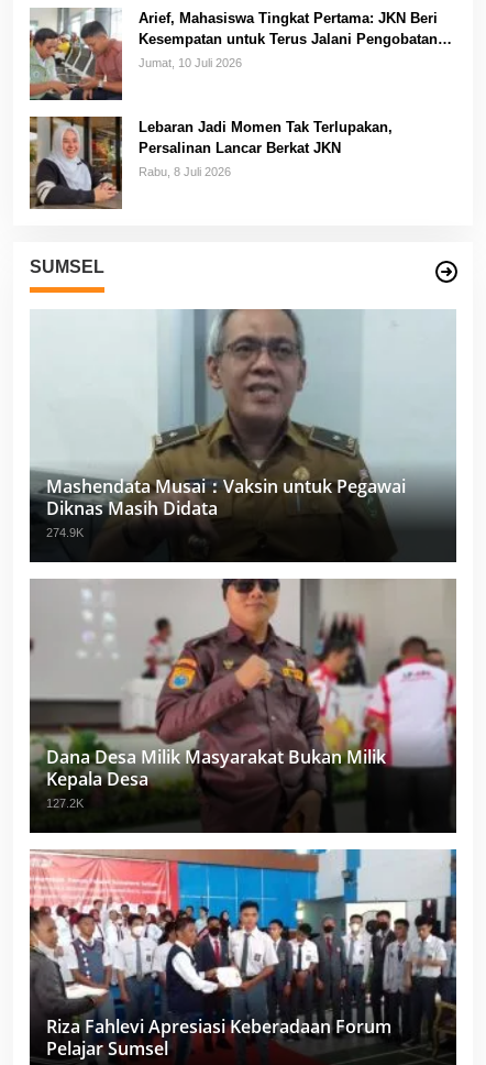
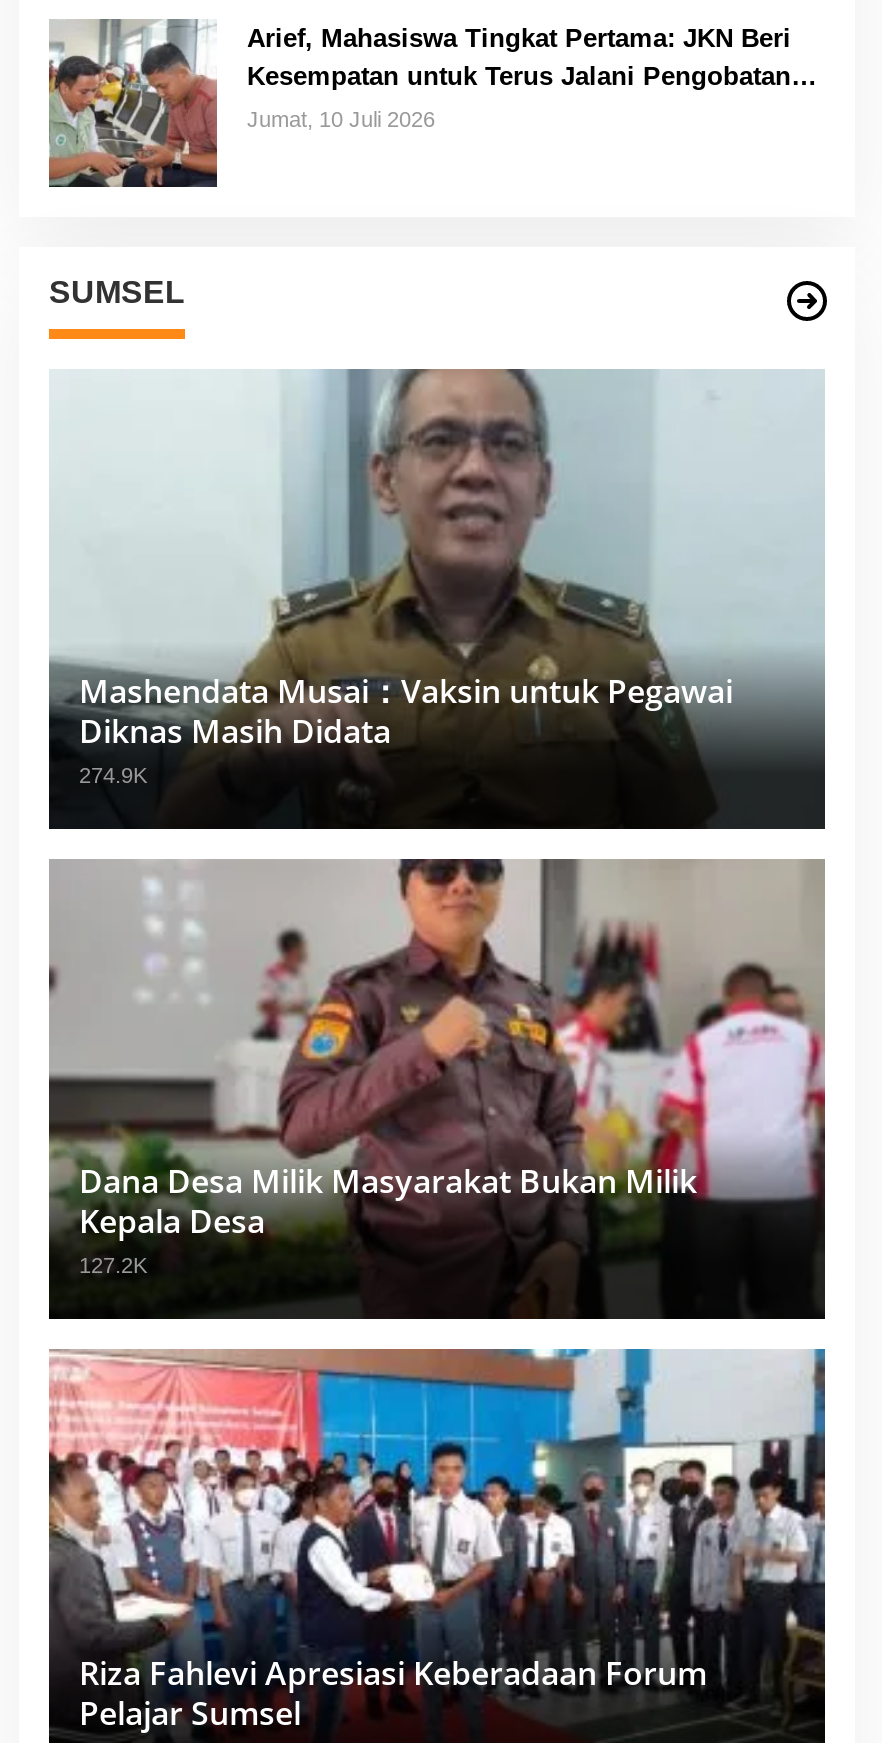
- [image]
- Lebaran Jadi Momen Tak Terlupakan,
- Persalinan Lancar Berkat JKN
- Rabu, 8 Juli 2026
